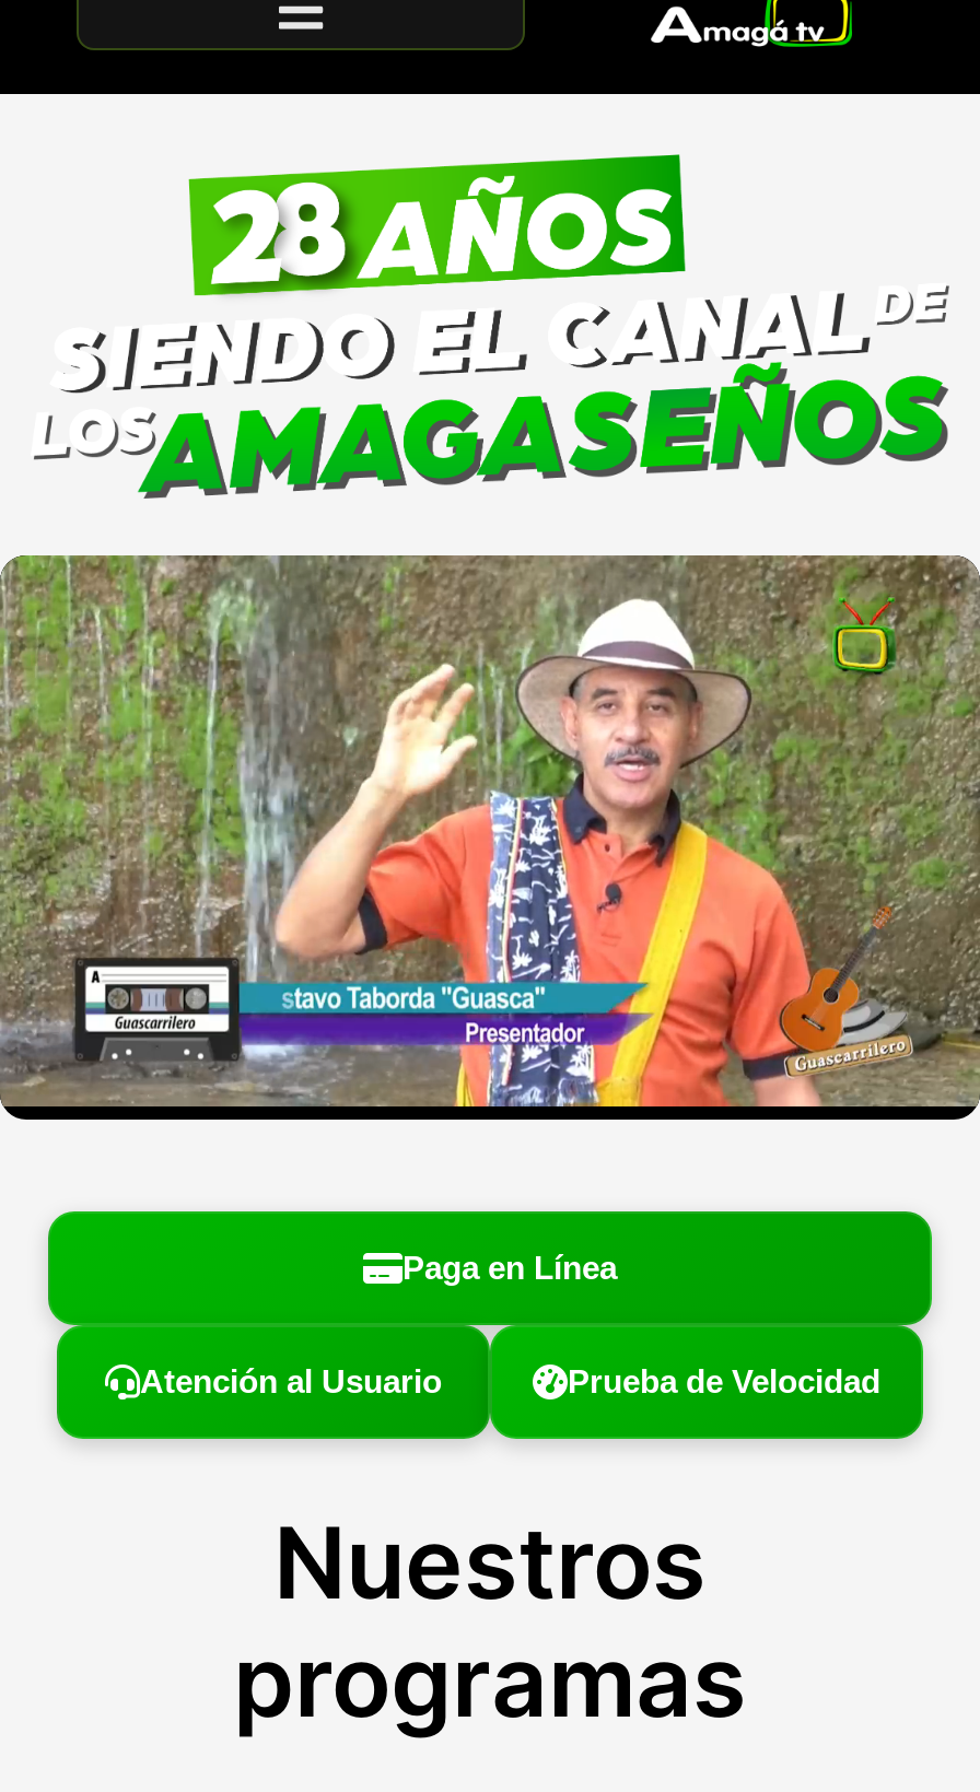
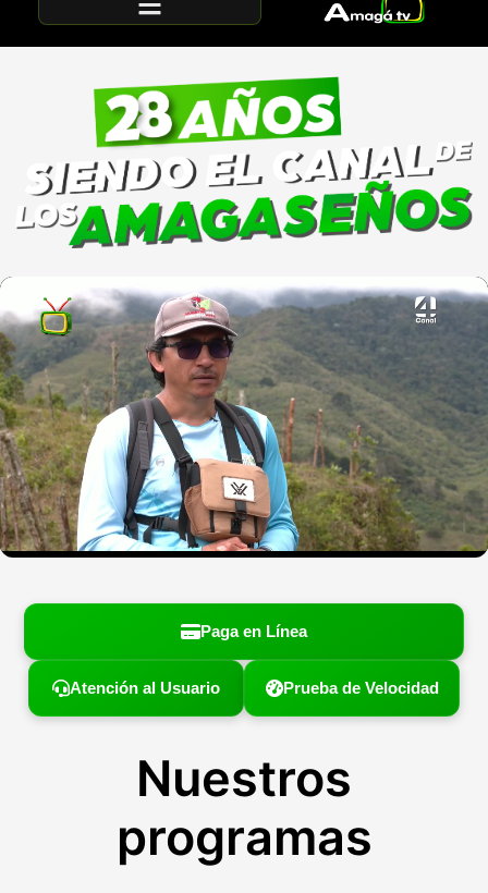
- [image]
+ [image]
